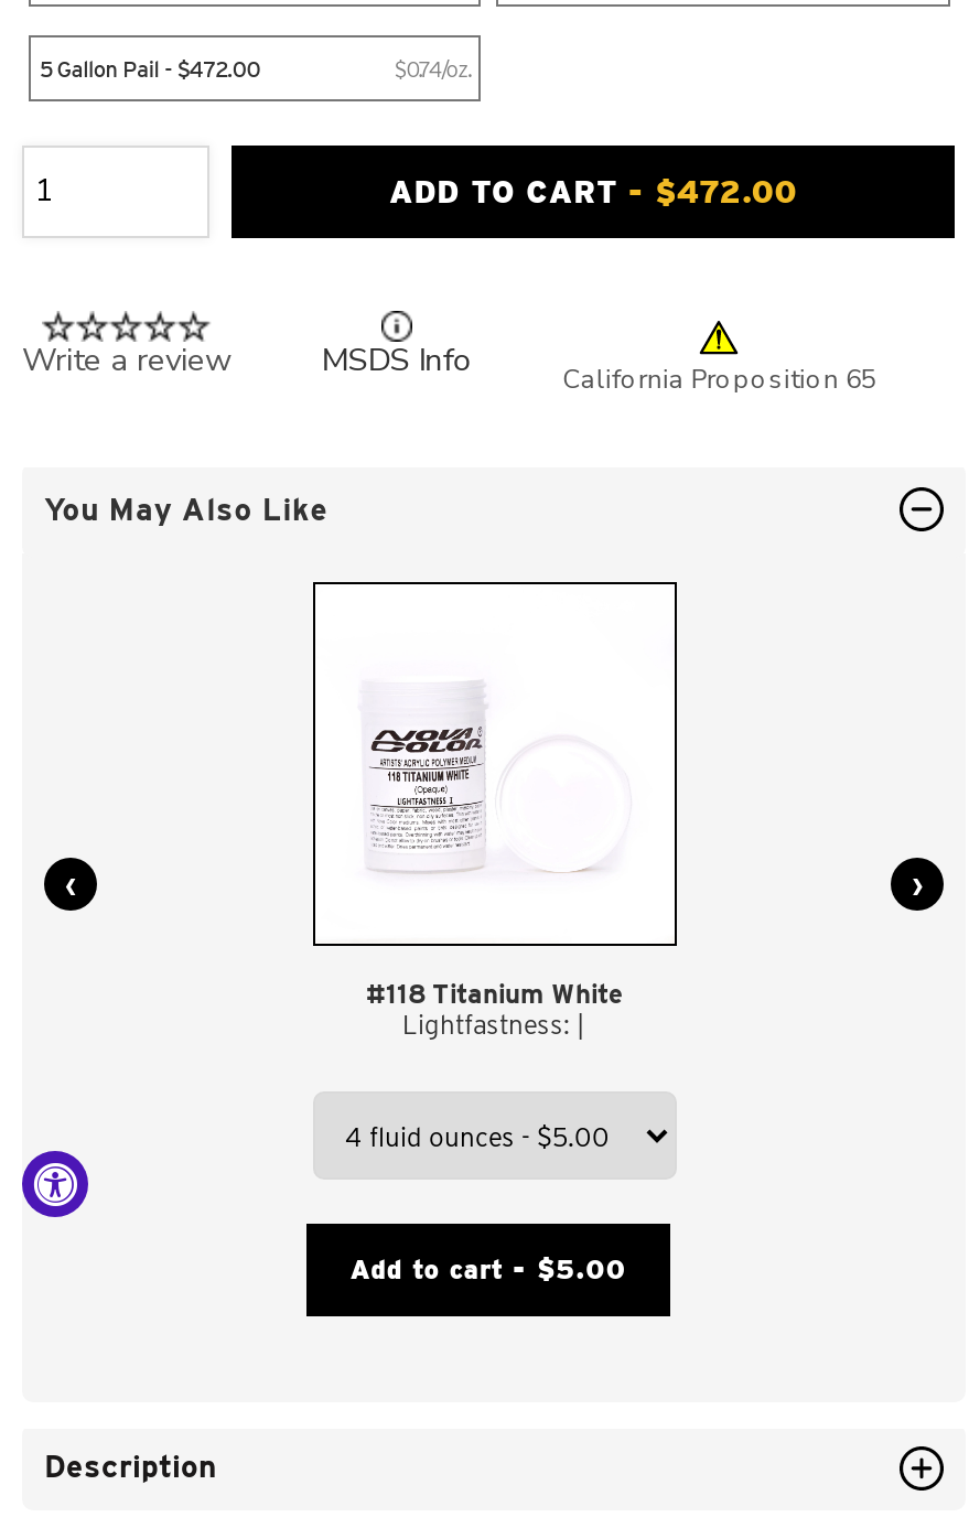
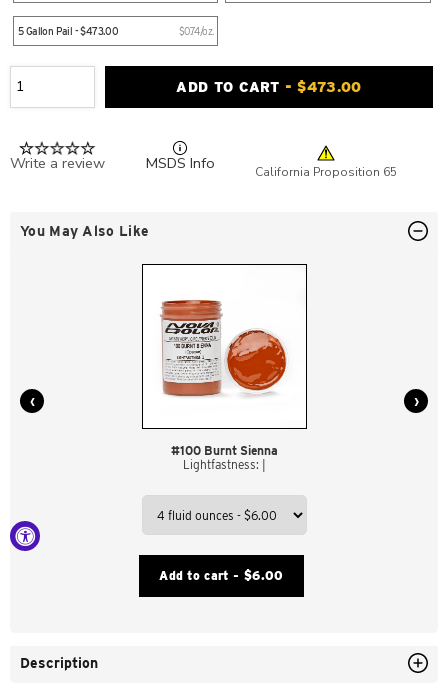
- 5 Gallon Pail - $472.00
+ 5 Gallon Pail - $473.00

- ADD TO CART - $472.00
+ ADD TO CART - $473.00

- [image]
+ [image]

- #118 Titanium White
+ #100 Burnt Sienna

- Add to cart - $5.00
+ Add to cart - $6.00
